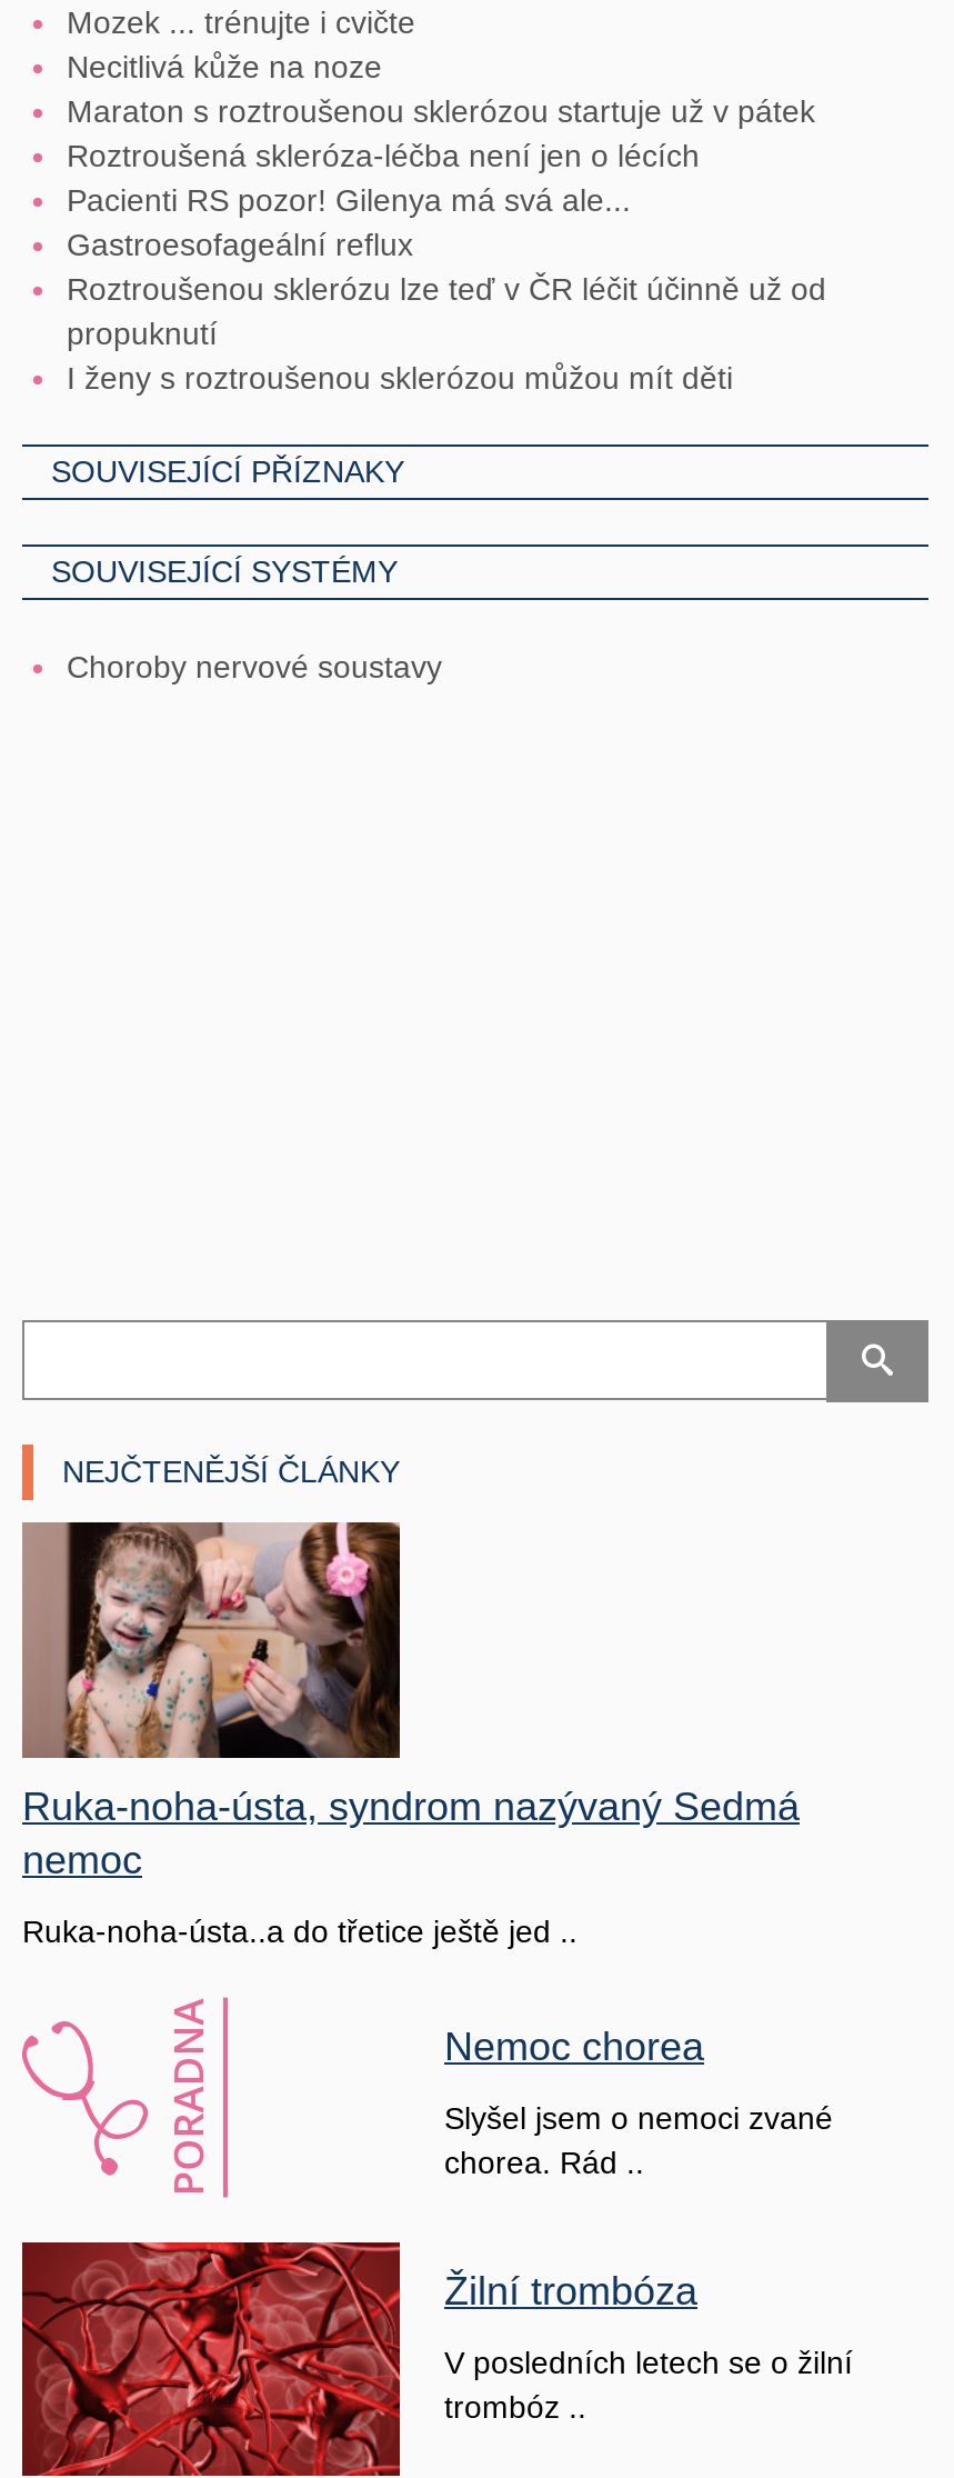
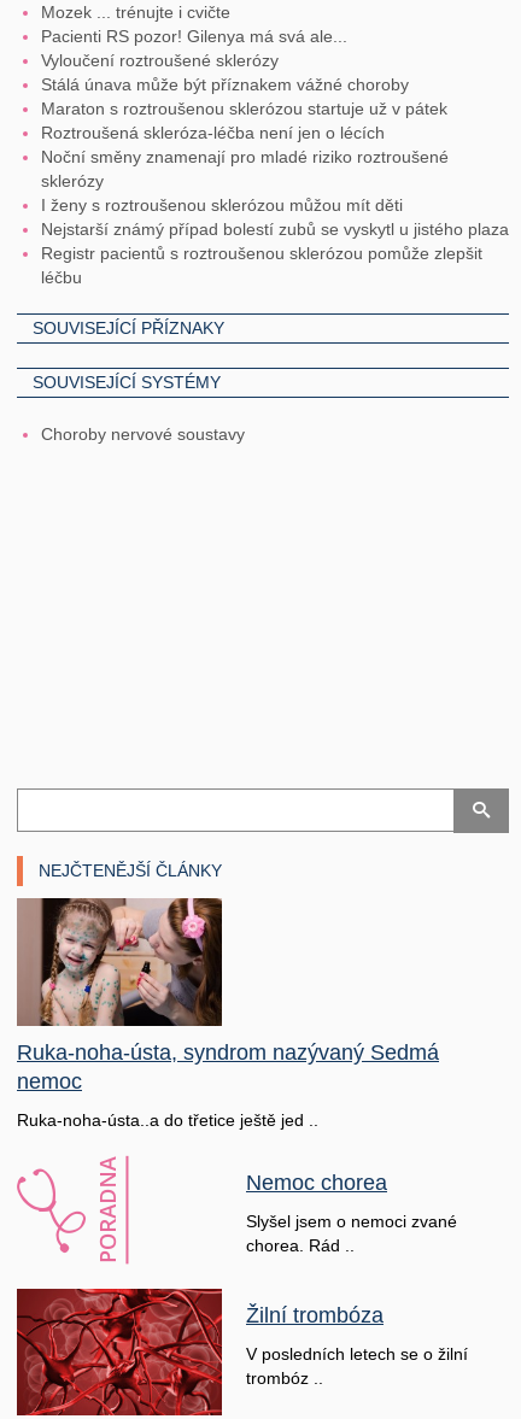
- Necitlivá kůže na noze
+ Vyloučení roztroušené sklerózy
+ Stálá únava může být příznakem vážné choroby

moved up: Pacienti RS pozor! Gilenya má svá ale...

- Gastroesofageální reflux
- Roztroušenou sklerózu lze teď v ČR léčit účinně už od
- propuknutí
+ Noční směny znamenají pro mladé riziko roztroušené
+ sklerózy

+ Nejstarší známý případ bolestí zubů se vyskytl u jistého plaza
+ Registr pacientů s roztroušenou sklerózou pomůže zlepšit
+ léčbu
